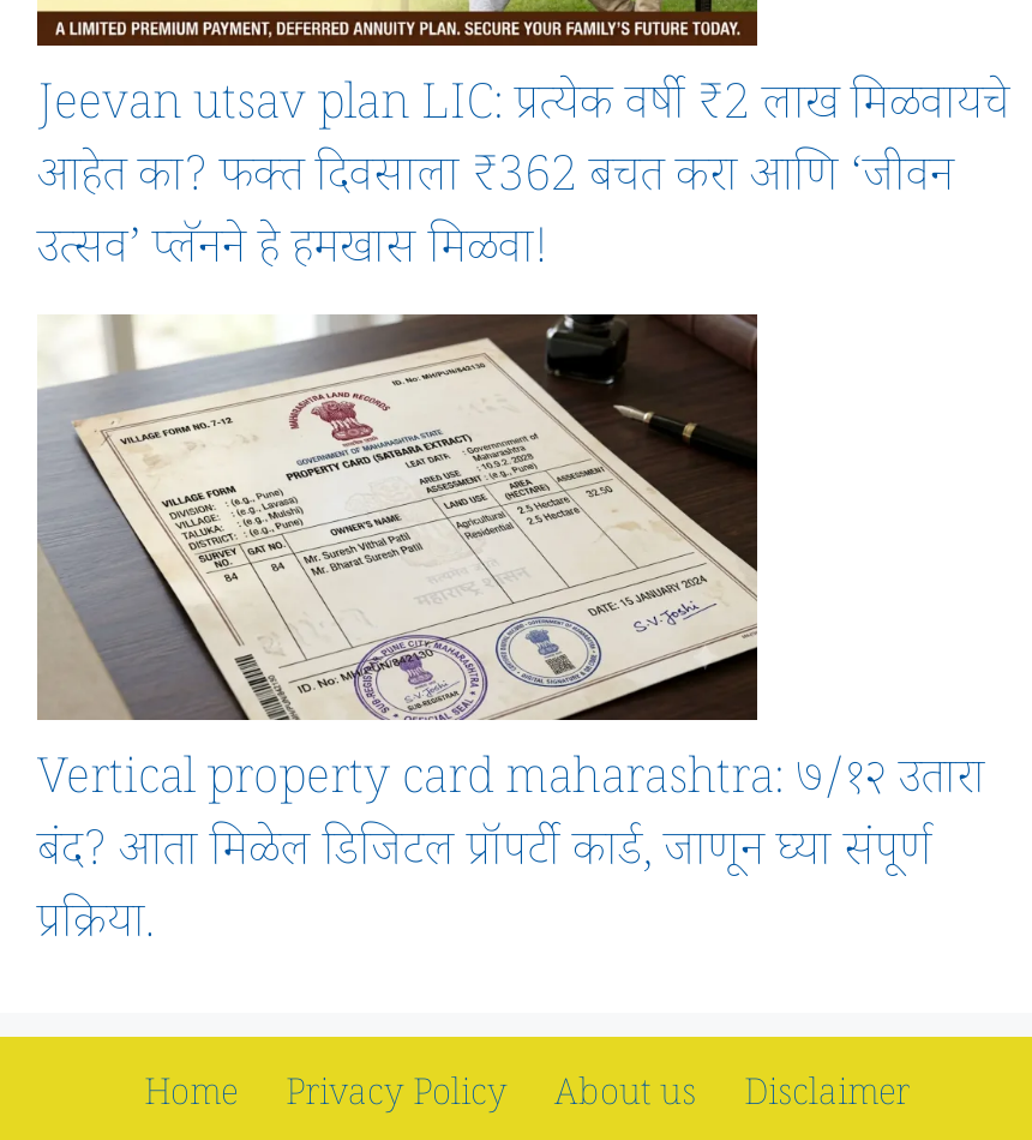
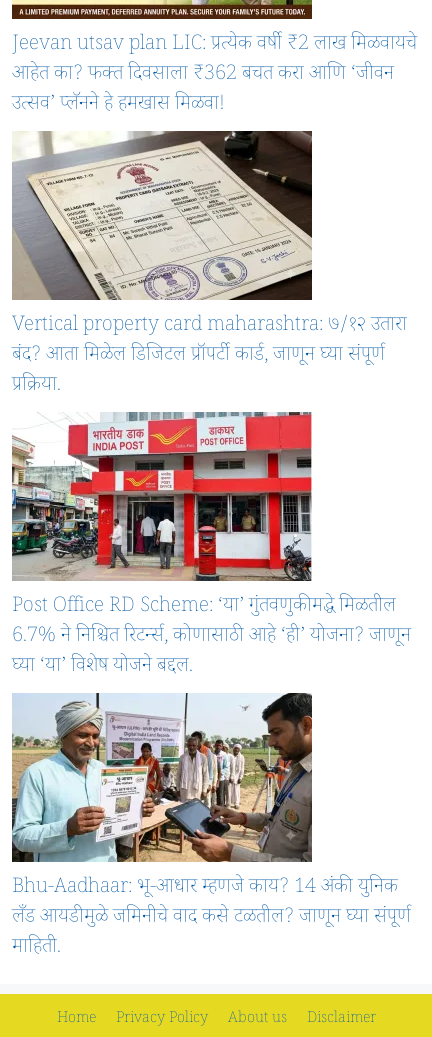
+ [image]
+ Post Office RD Scheme: ‘या’ गुंतवणुकीमद्धे मिळतील
+ 6.7% ने निश्चित रिटर्न्स, कोणासाठी आहे ‘ही’ योजना? जाणून
+ घ्या ‘या’ विशेष योजने बद्दल.

+ [image]
+ Bhu-Aadhaar: भू-आधार म्हणजे काय? 14 अंकी युनिक
+ लँड आयडीमुळे जमिनीचे वाद कसे टळतील? जाणून घ्या संपूर्ण
+ माहिती.
